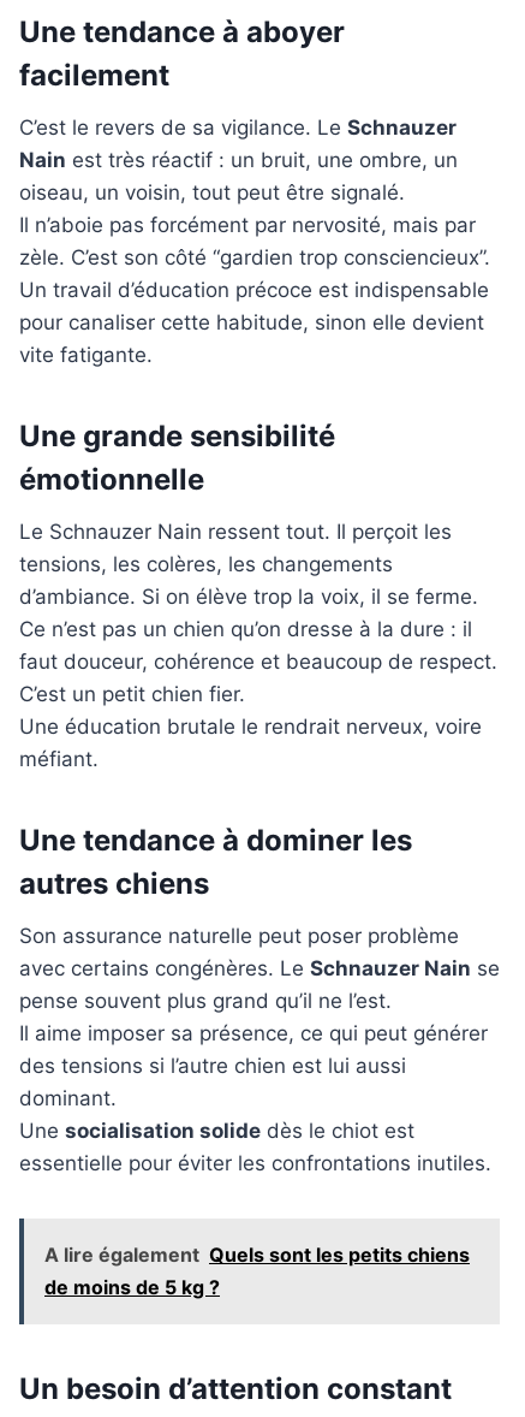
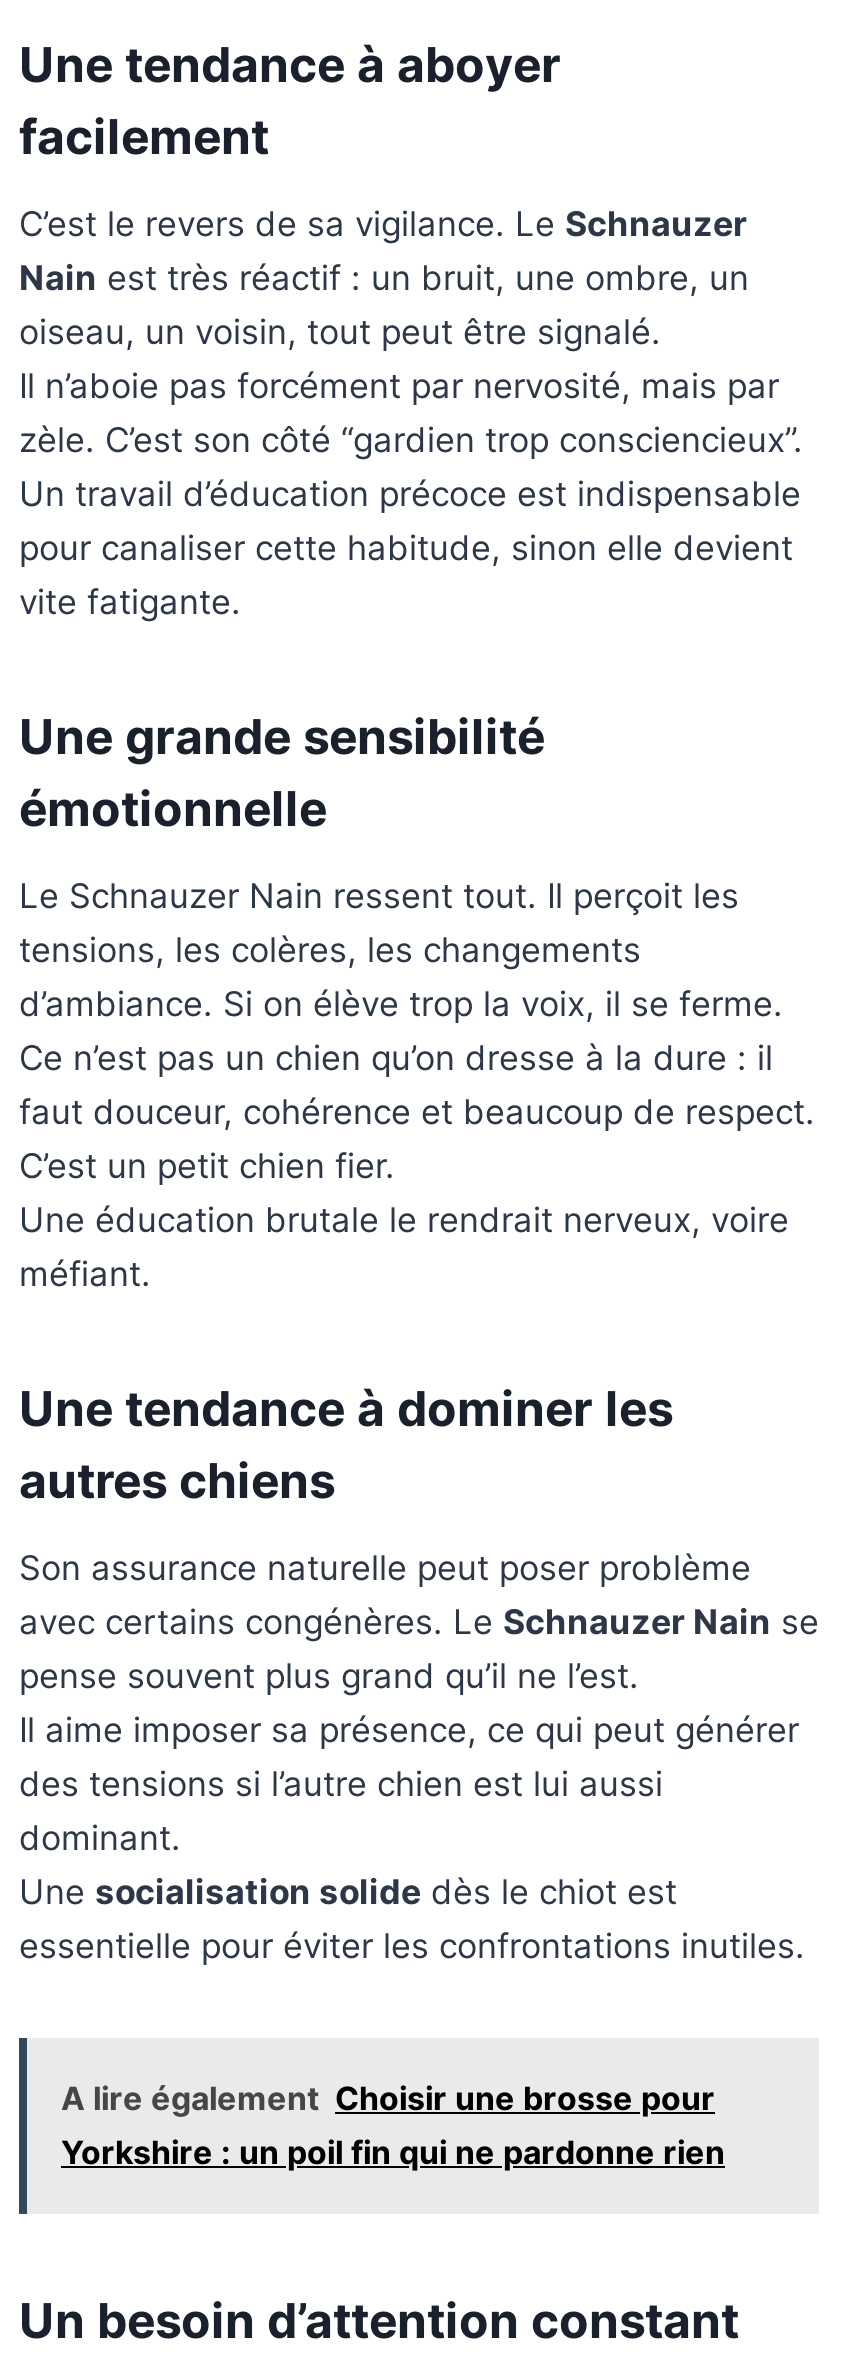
- A lire également Quels sont les petits chiens
- de moins de 5 kg ?
+ A lire également Choisir une brosse pour
+ Yorkshire : un poil fin qui ne pardonne rien
